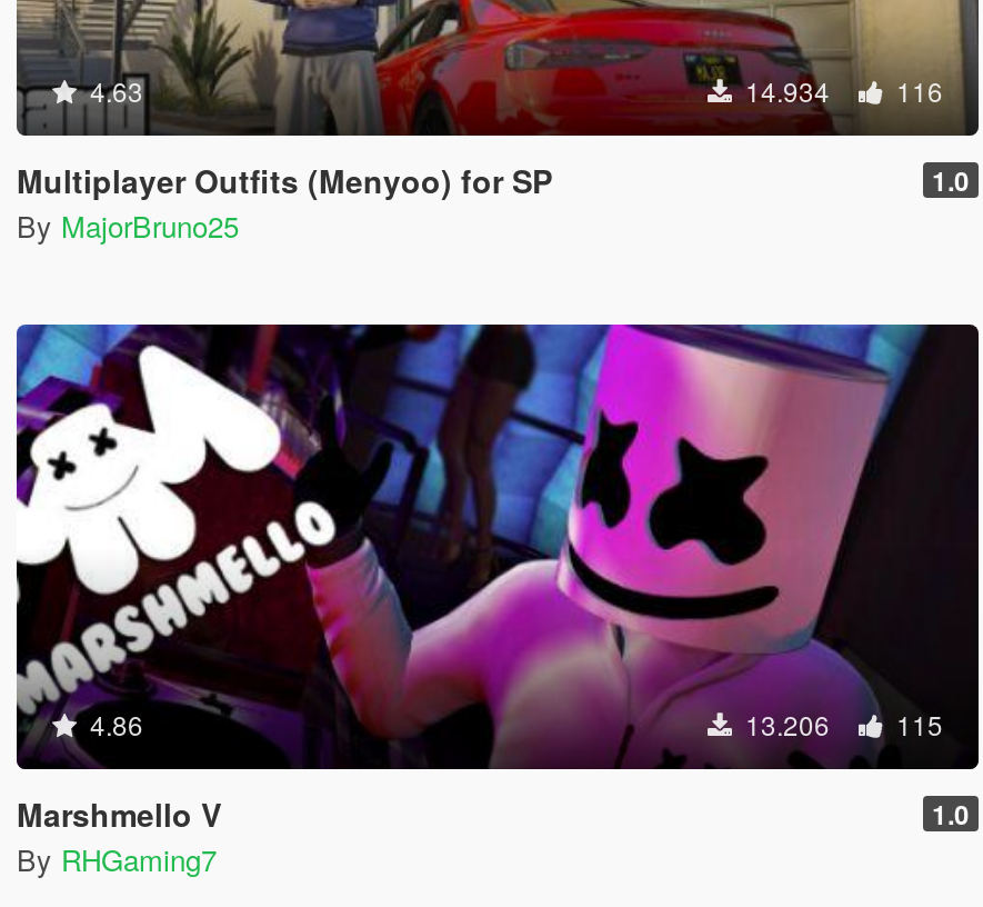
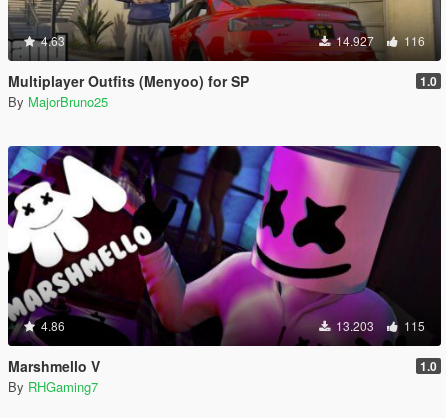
- 14.934 116
+ 14.927 116

- 13.206 115
+ 13.203 115
